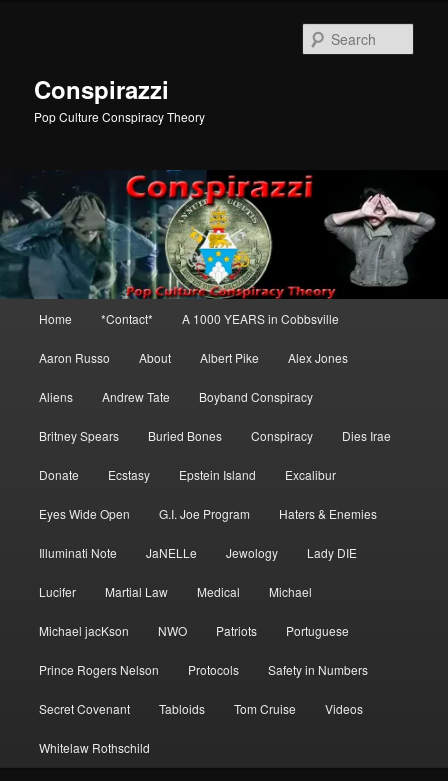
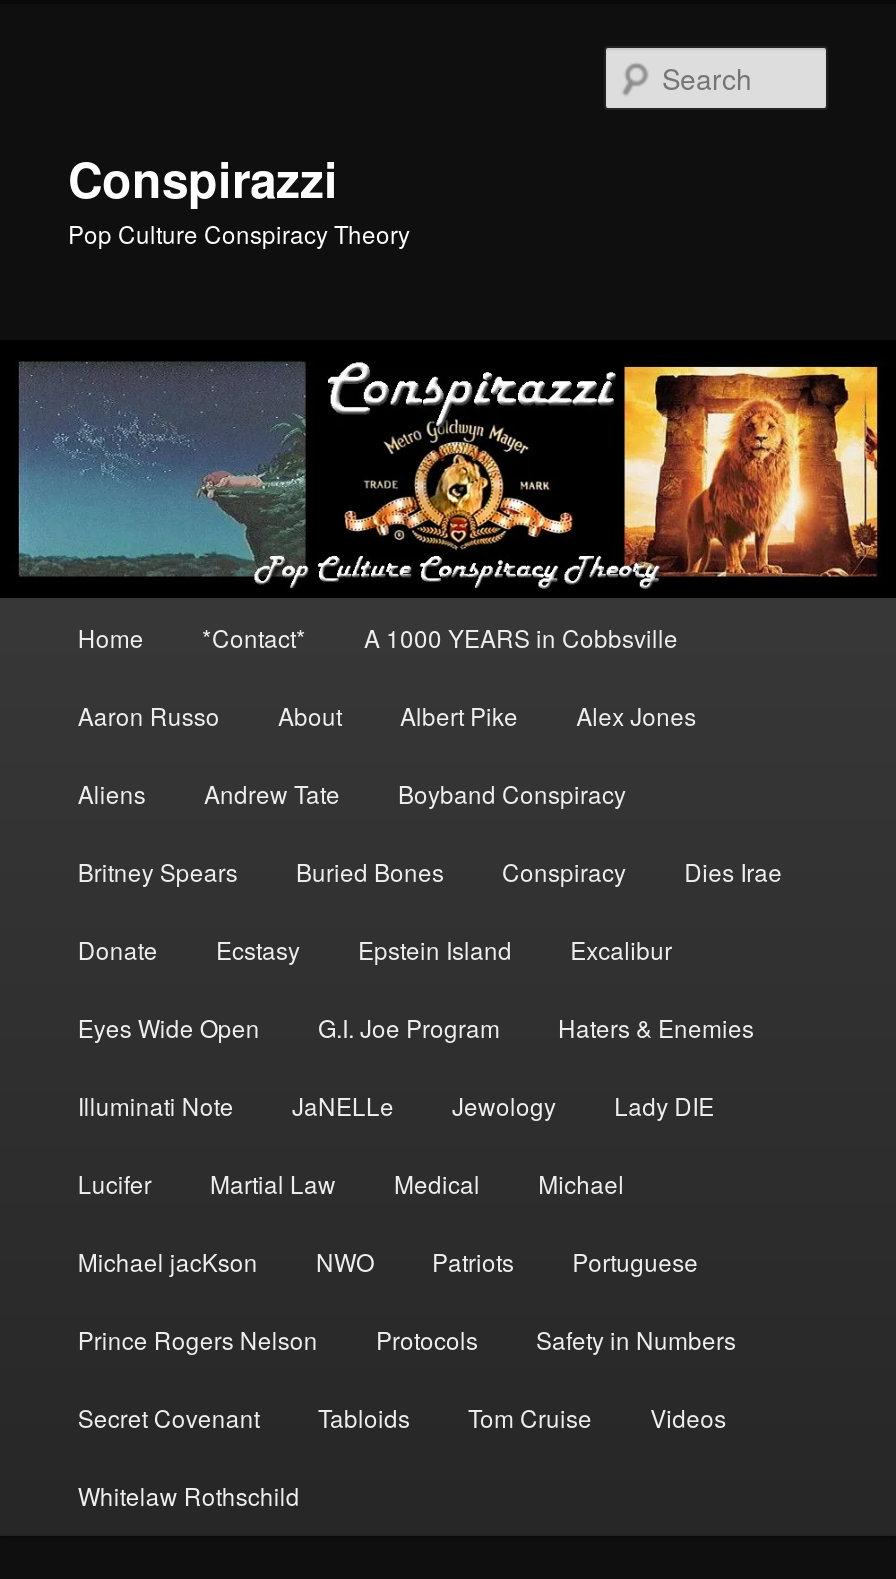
- [image]
+ [image]
